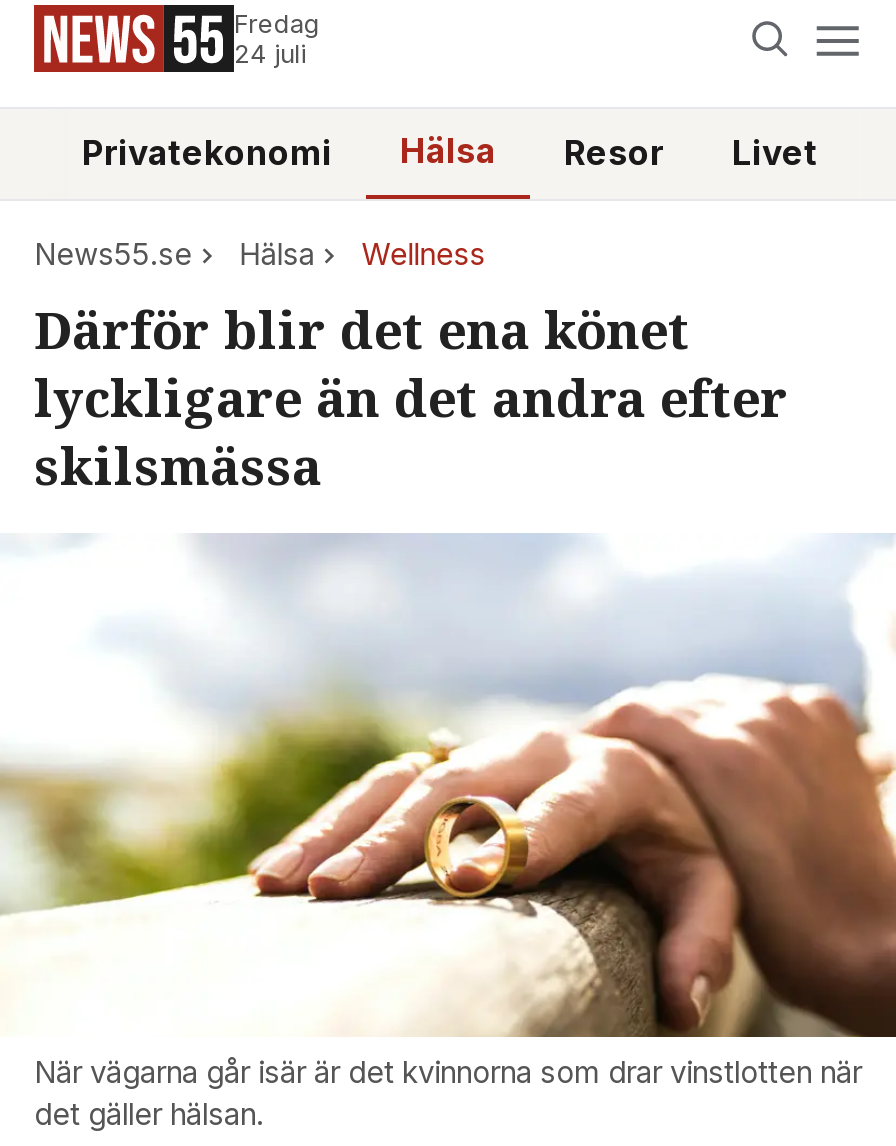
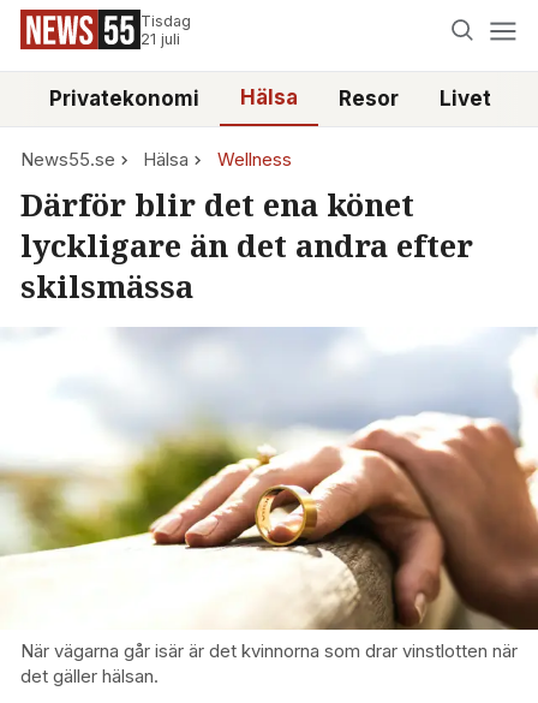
- Fredag
- 24 juli
+ Tisdag
+ 21 juli
